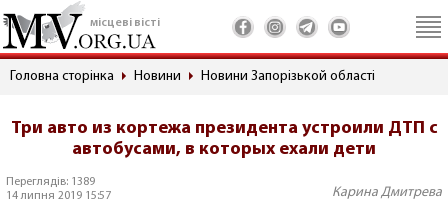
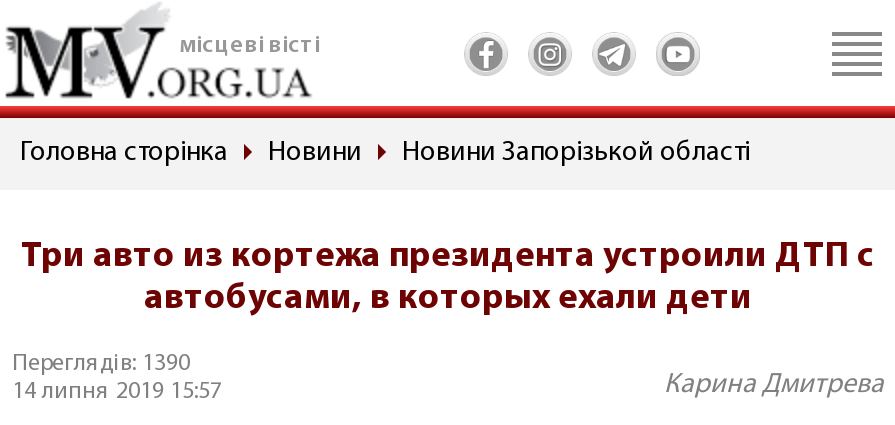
- Переглядів: 1389
+ Переглядів: 1390
